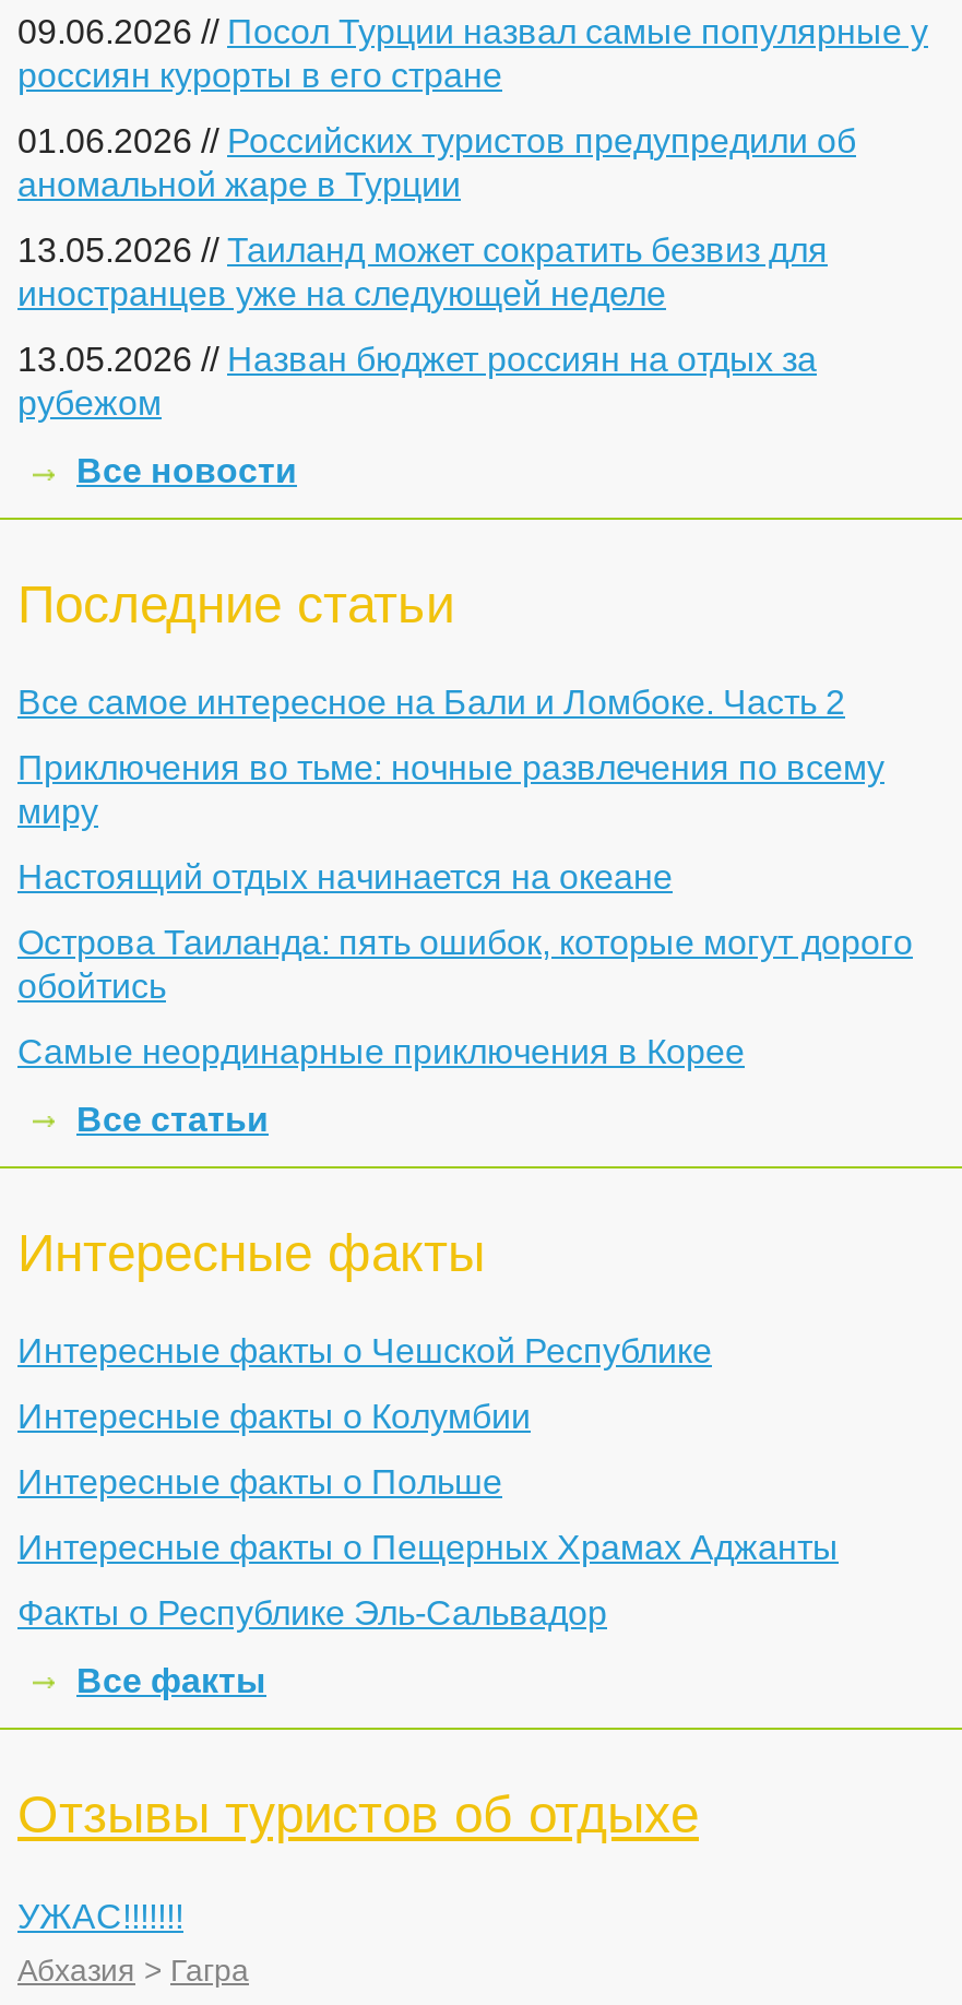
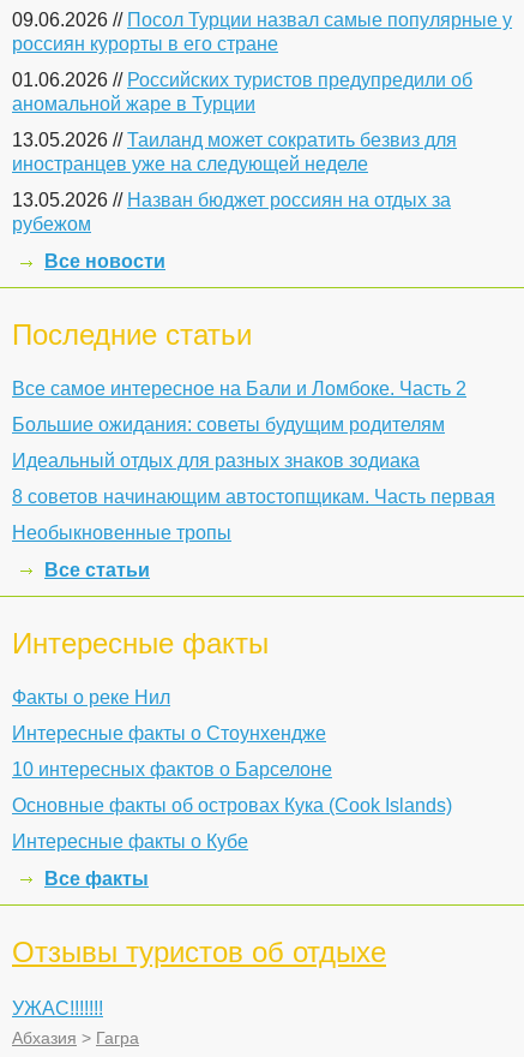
- Приключения во тьме: ночные развлечения по всему
- миру
+ Большие ожидания: советы будущим родителям

- Настоящий отдых начинается на океане
+ Идеальный отдых для разных знаков зодиака

- Острова Таиланда: пять ошибок, которые могут дорого
- обойтись
+ 8 советов начинающим автостопщикам. Часть первая

- Самые неординарные приключения в Корее
+ Необыкновенные тропы

- Интересные факты о Чешской Республике
+ Факты о реке Нил

- Интересные факты о Колумбии
+ Интересные факты о Стоунхендже

- Интересные факты о Польше
+ 10 интересных фактов о Барселоне

- Интересные факты о Пещерных Храмах Аджанты
+ Основные факты об островах Кука (Cook Islands)

- Факты о Республике Эль-Сальвадор
+ Интересные факты о Кубе
